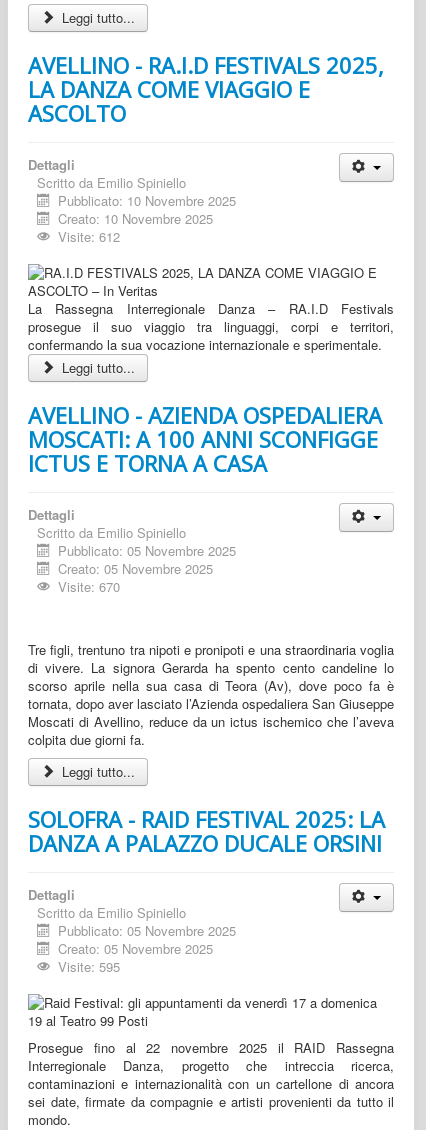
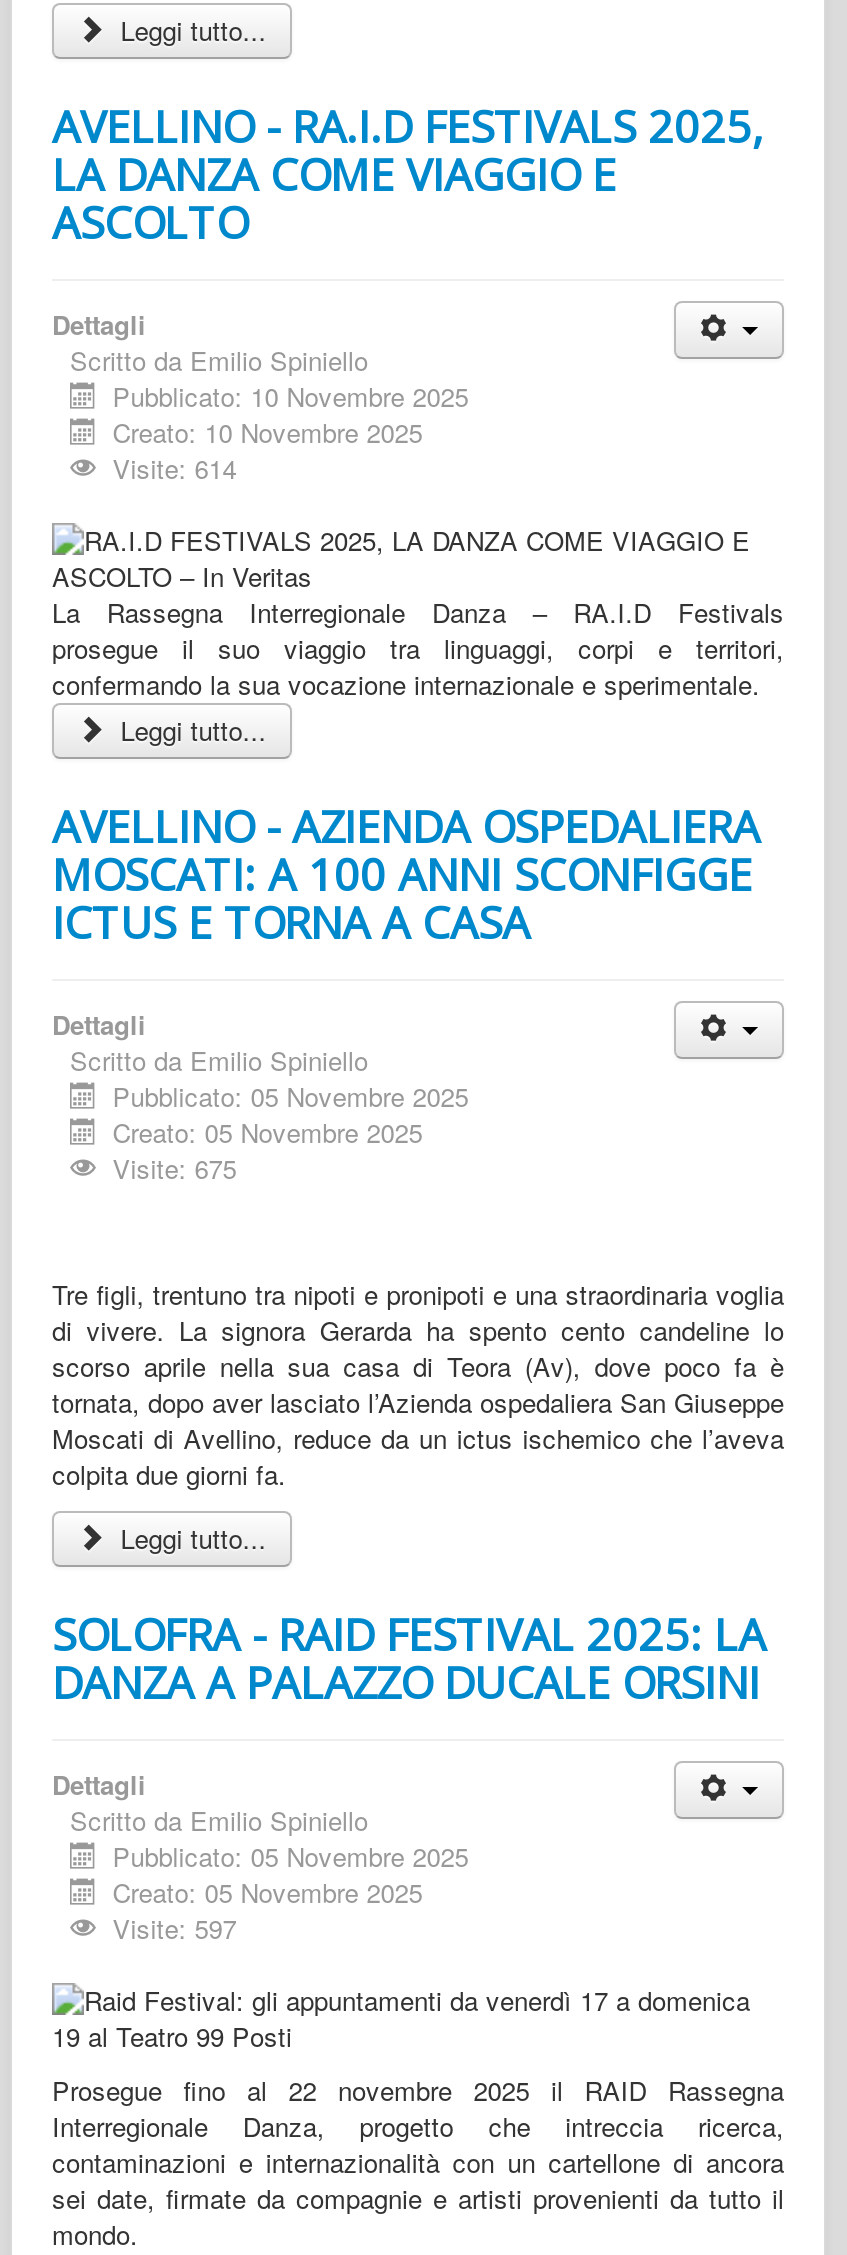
- Visite: 612
+ Visite: 614

- Visite: 670
+ Visite: 675

- Visite: 595
+ Visite: 597
